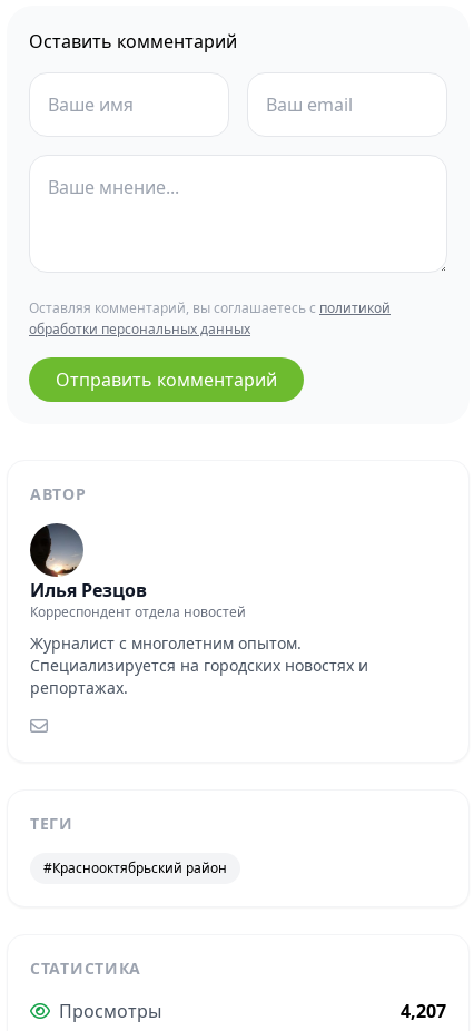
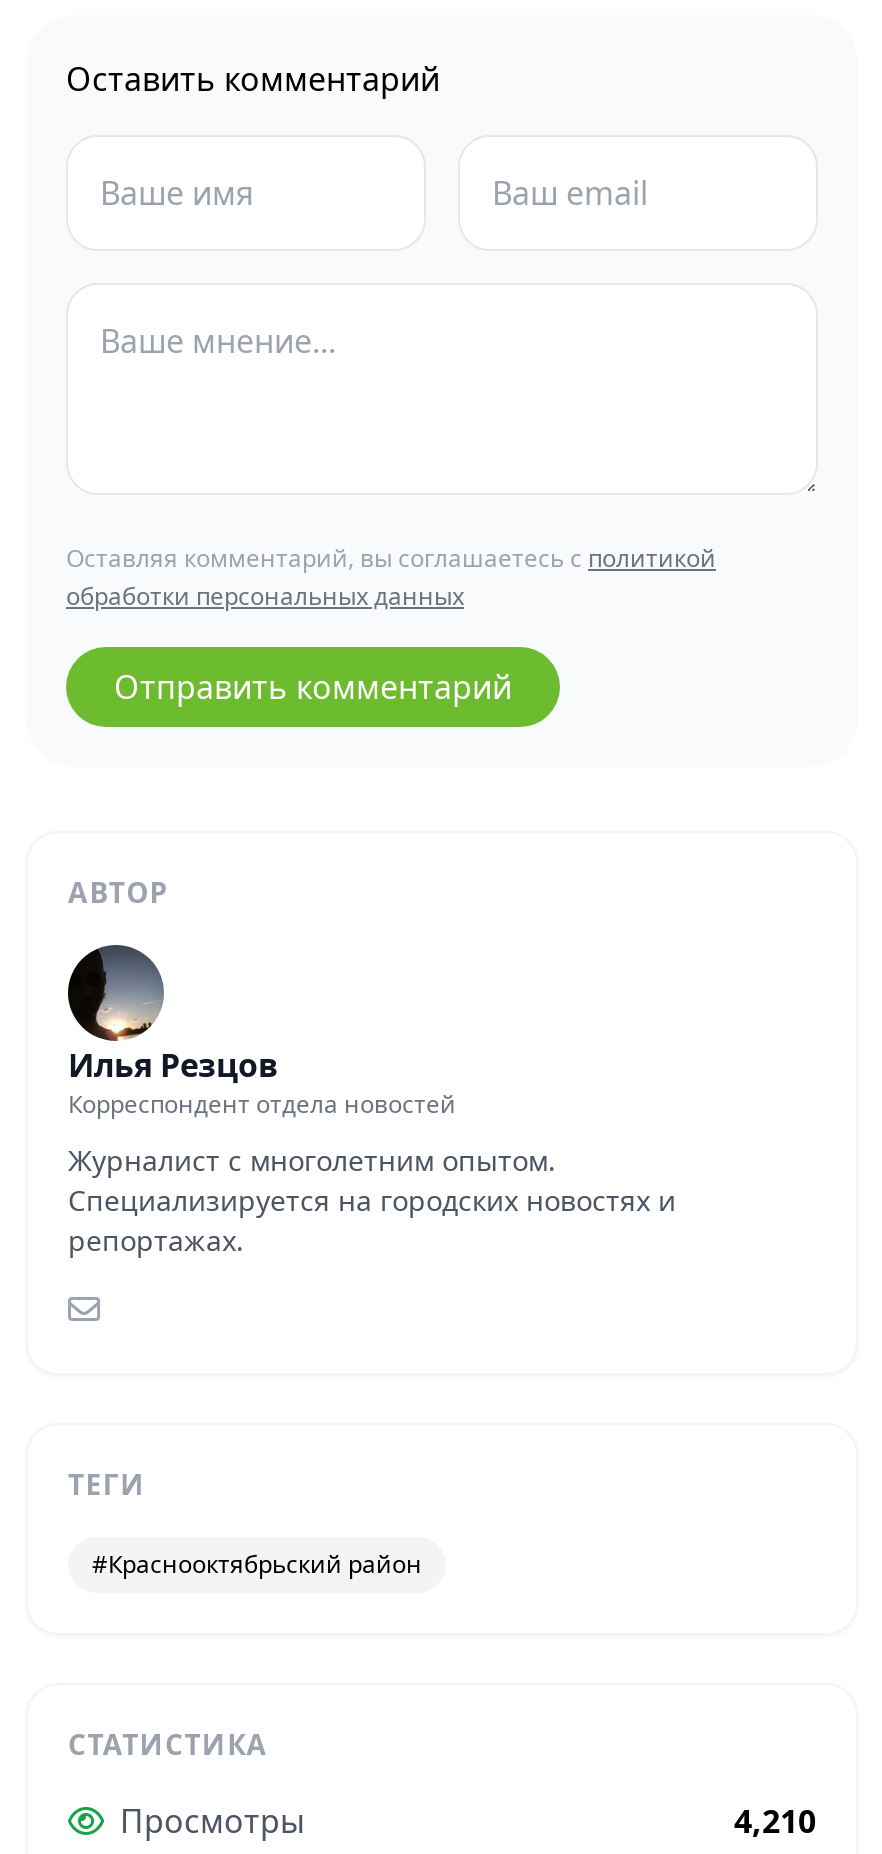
- 4,207
+ 4,210
